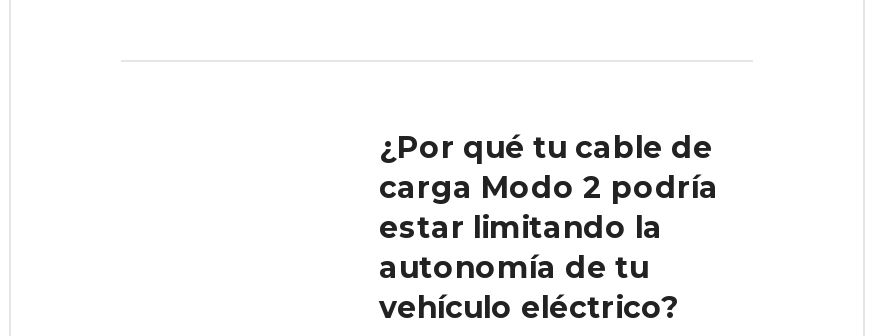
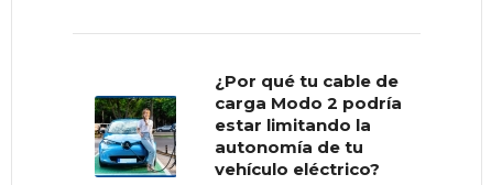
+ [image]
